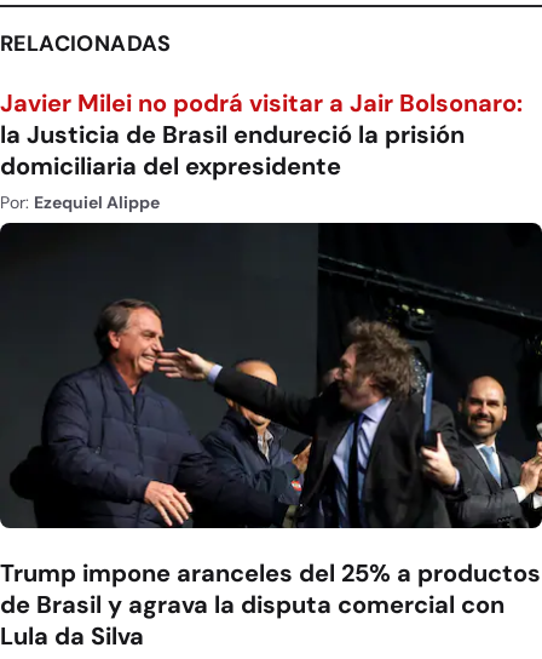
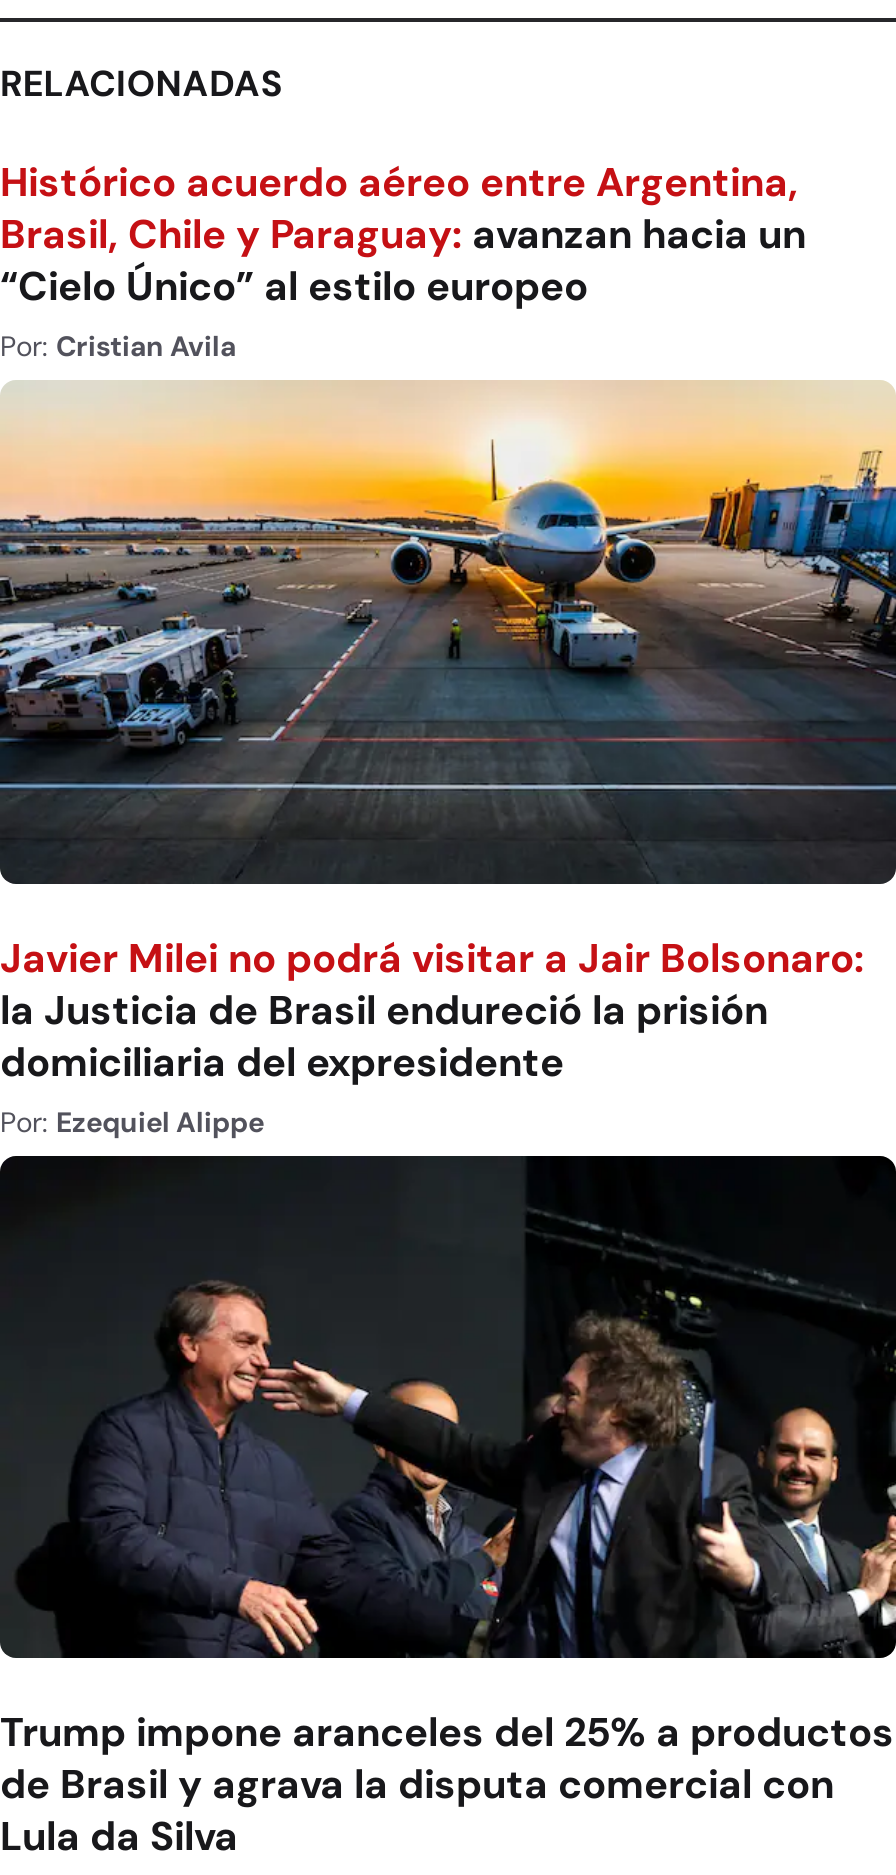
+ Histórico acuerdo aéreo entre Argentina,
+ Brasil, Chile y Paraguay: avanzan hacia un
+ “Cielo Único” al estilo europeo
+ Por: Cristian Avila

+ [image]
